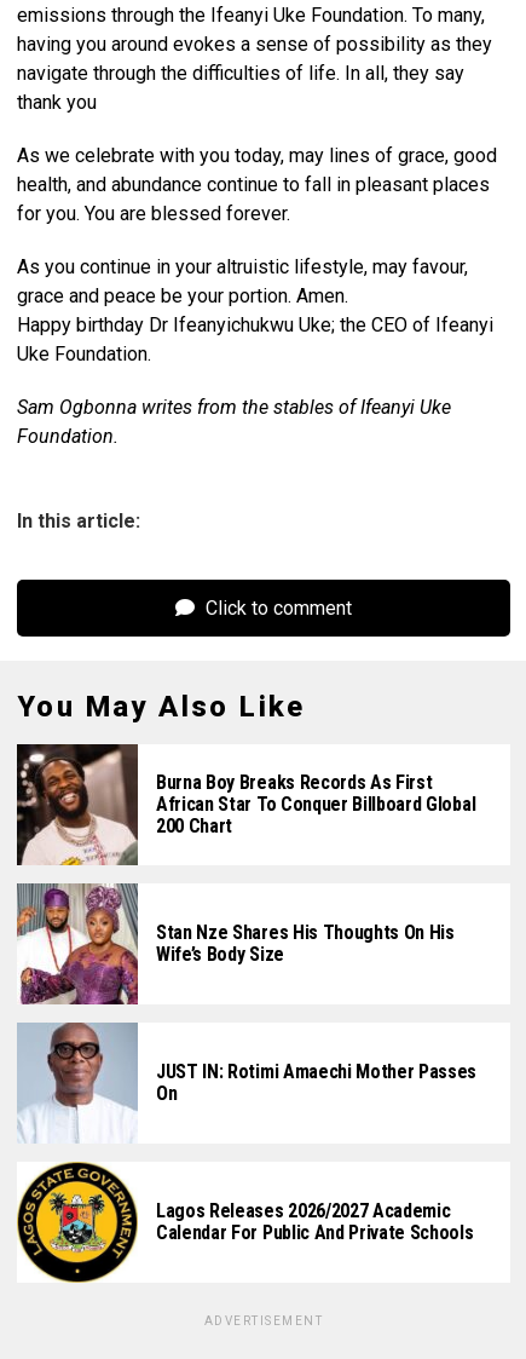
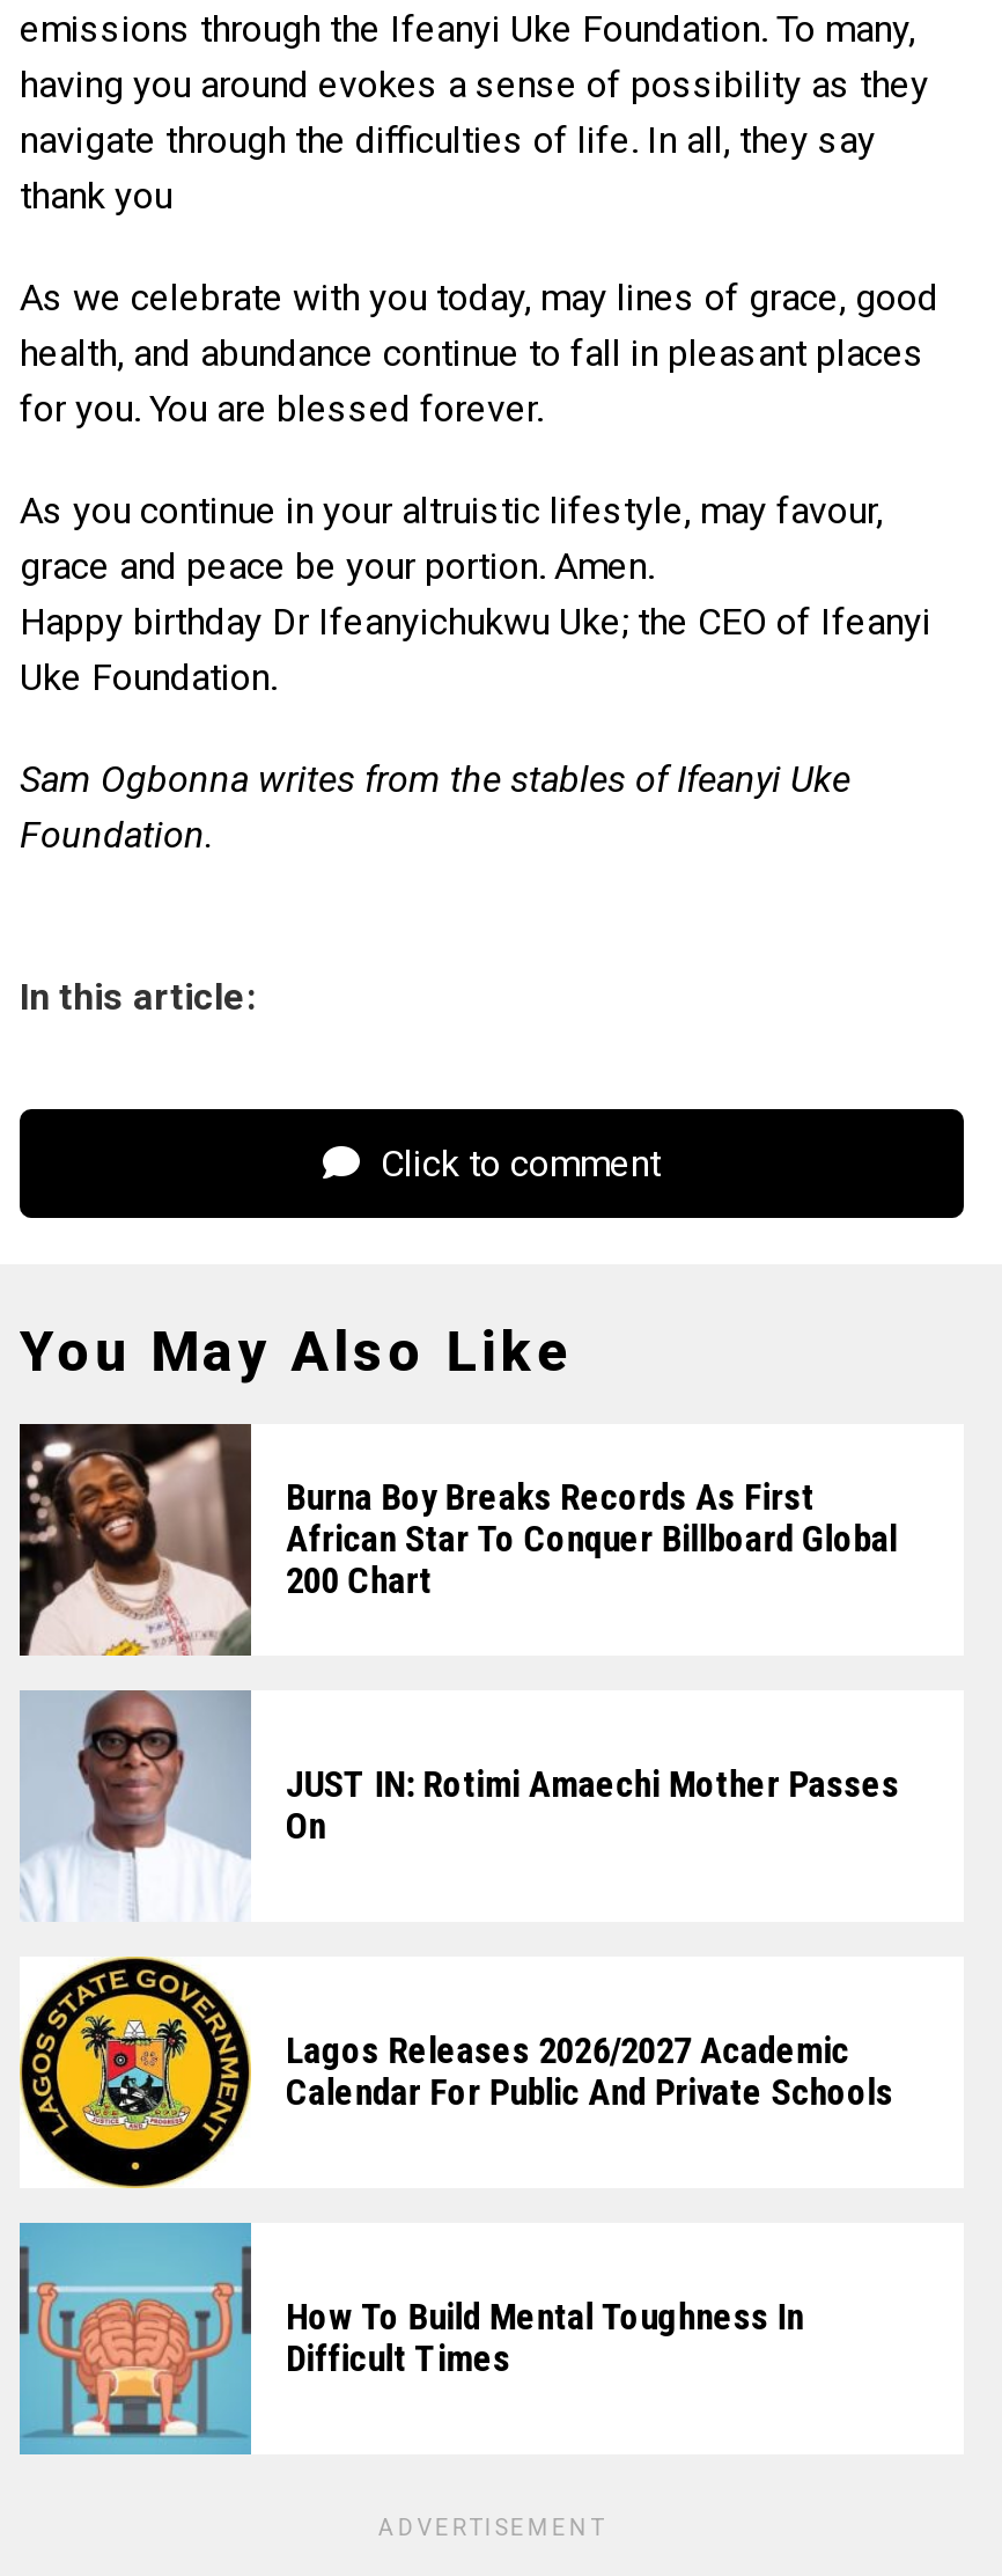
- [image]
- Stan Nze Shares His Thoughts On His
- Wife’s Body Size

moved up: [image] | JUST IN: Rotimi Amaechi Mother Passes | On | Lagos Releases 2026/2027 Academic | Calendar For Public And Private Schools

+ [image]
+ How To Build Mental Toughness In
+ Difficult Times
